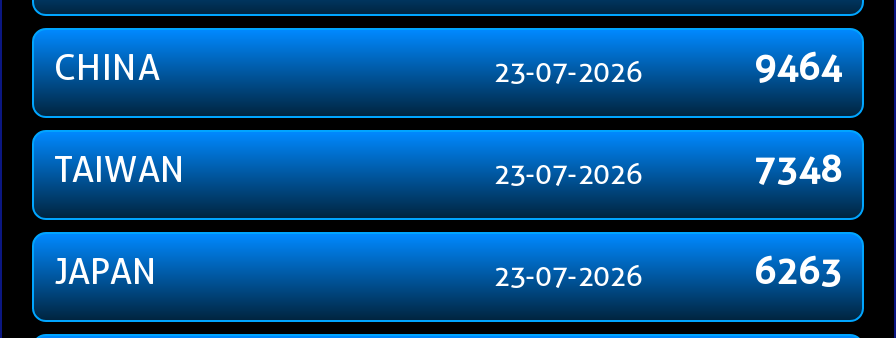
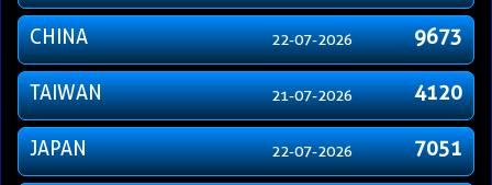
- 23-07-2026
+ 22-07-2026

- 9464
+ 9673

- 23-07-2026
+ 21-07-2026

- 7348
+ 4120

- 23-07-2026
+ 22-07-2026

- 6263
+ 7051
